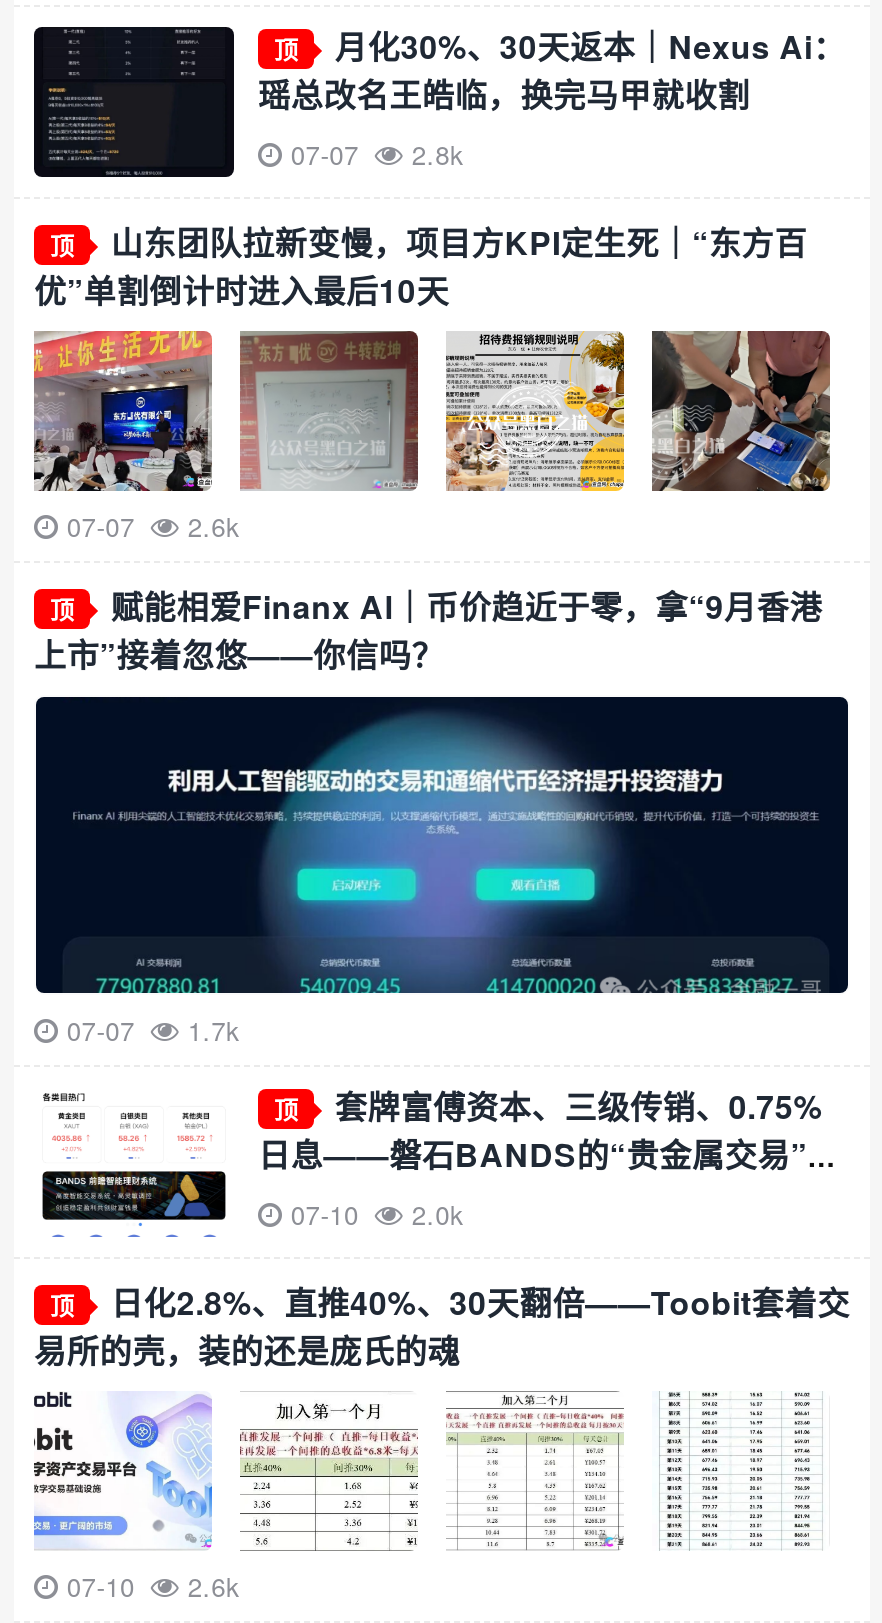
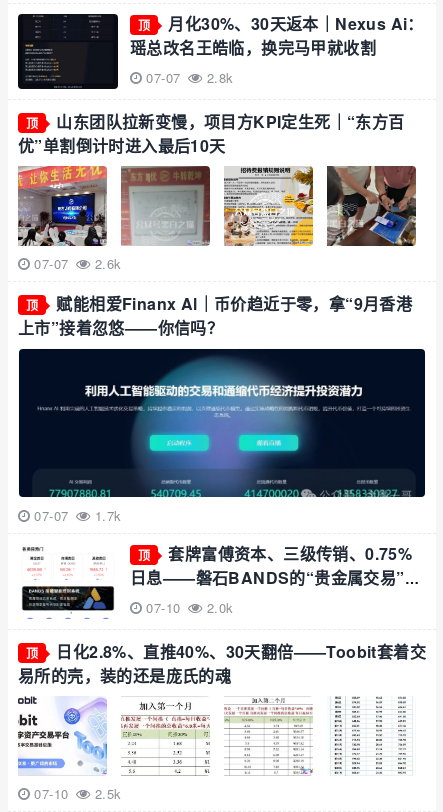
- 07-10 2.6k
+ 07-10 2.5k
